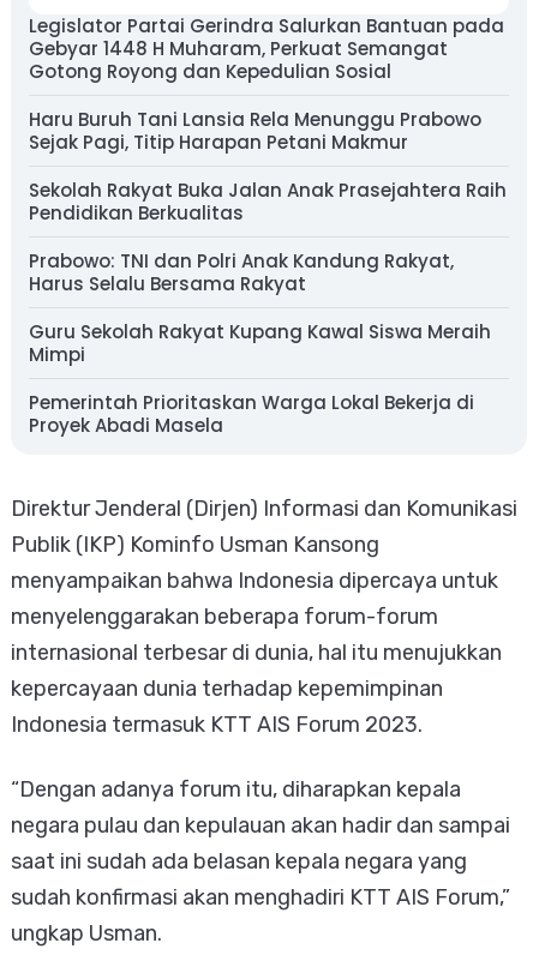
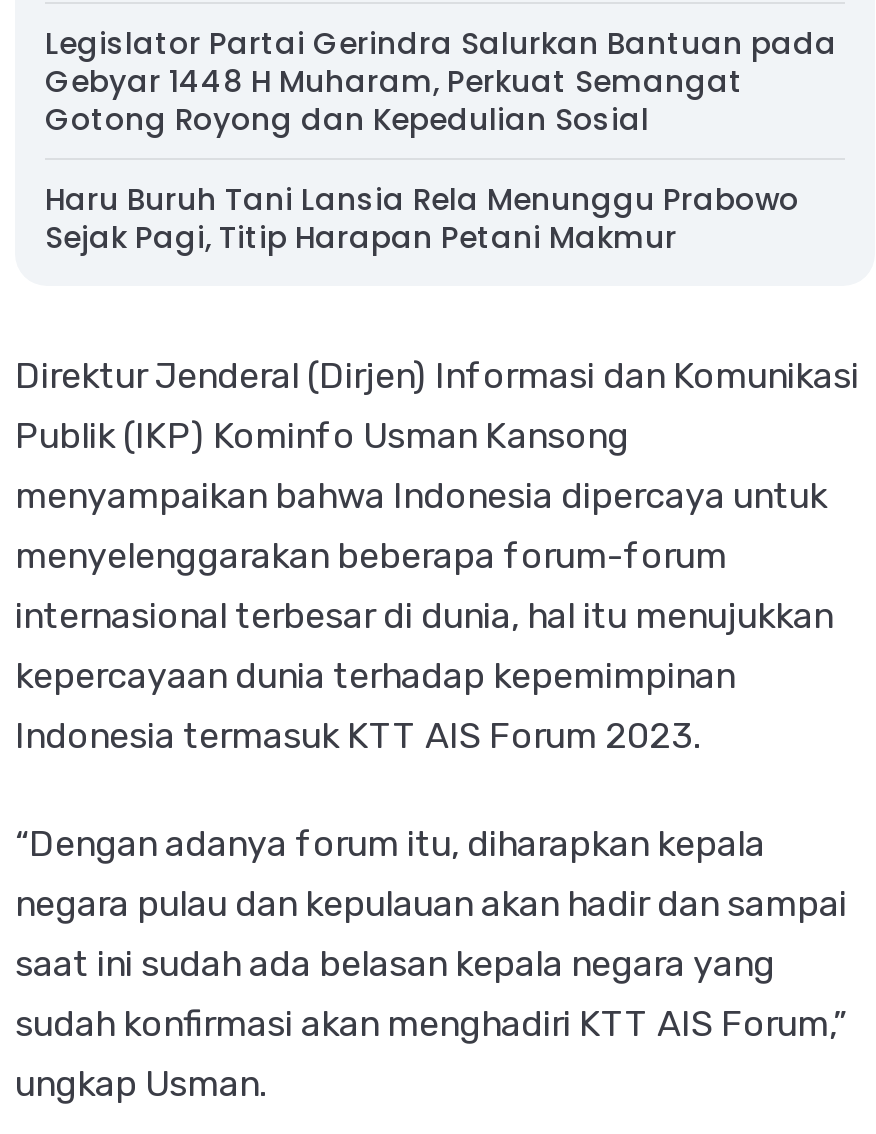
- Sekolah Rakyat Buka Jalan Anak Prasejahtera Raih
- Pendidikan Berkualitas
- Prabowo: TNI dan Polri Anak Kandung Rakyat,
- Harus Selalu Bersama Rakyat
- Guru Sekolah Rakyat Kupang Kawal Siswa Meraih
- Mimpi
- Pemerintah Prioritaskan Warga Lokal Bekerja di
- Proyek Abadi Masela
